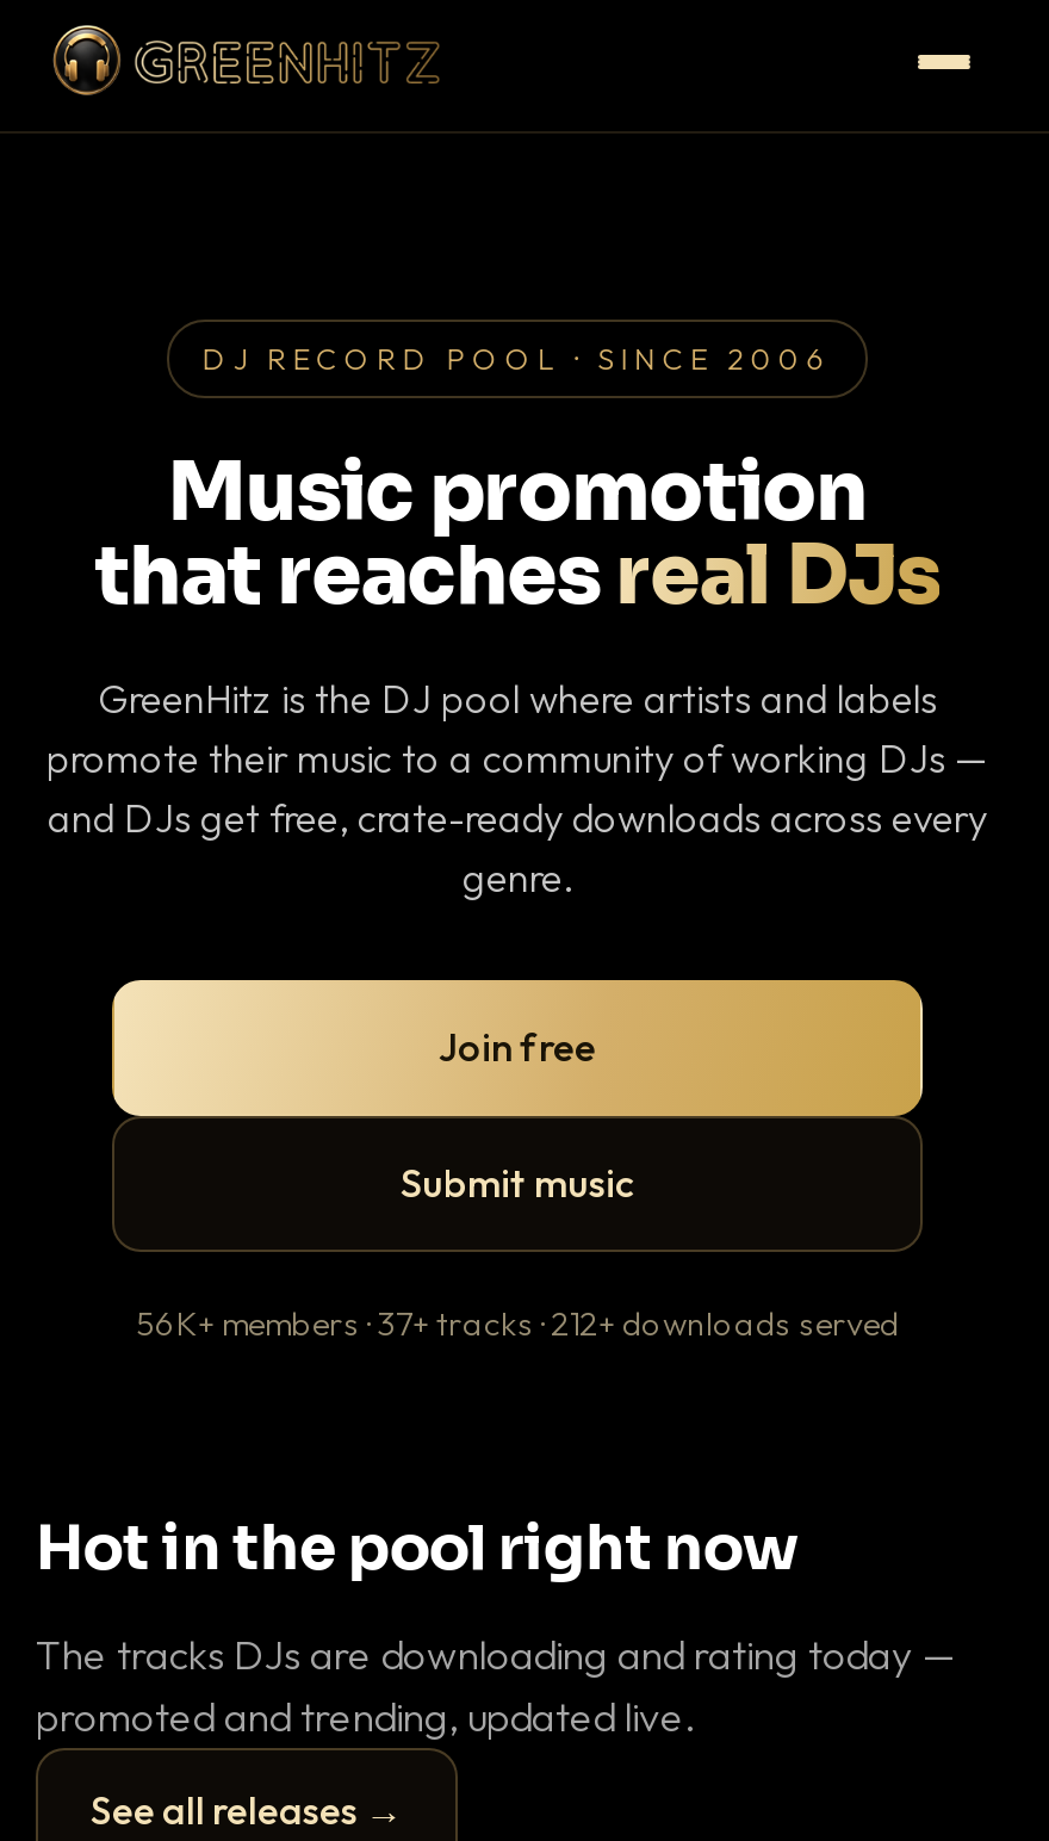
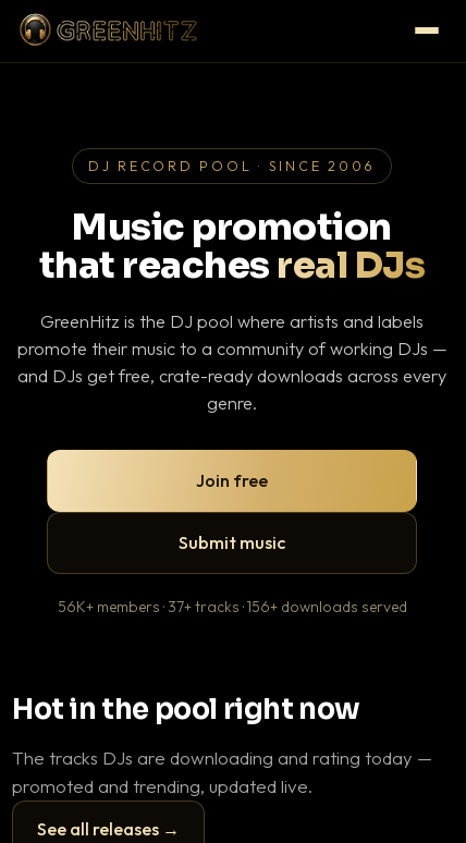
- 56K+ members · 37+ tracks · 212+ downloads served
+ 56K+ members · 37+ tracks · 156+ downloads served
